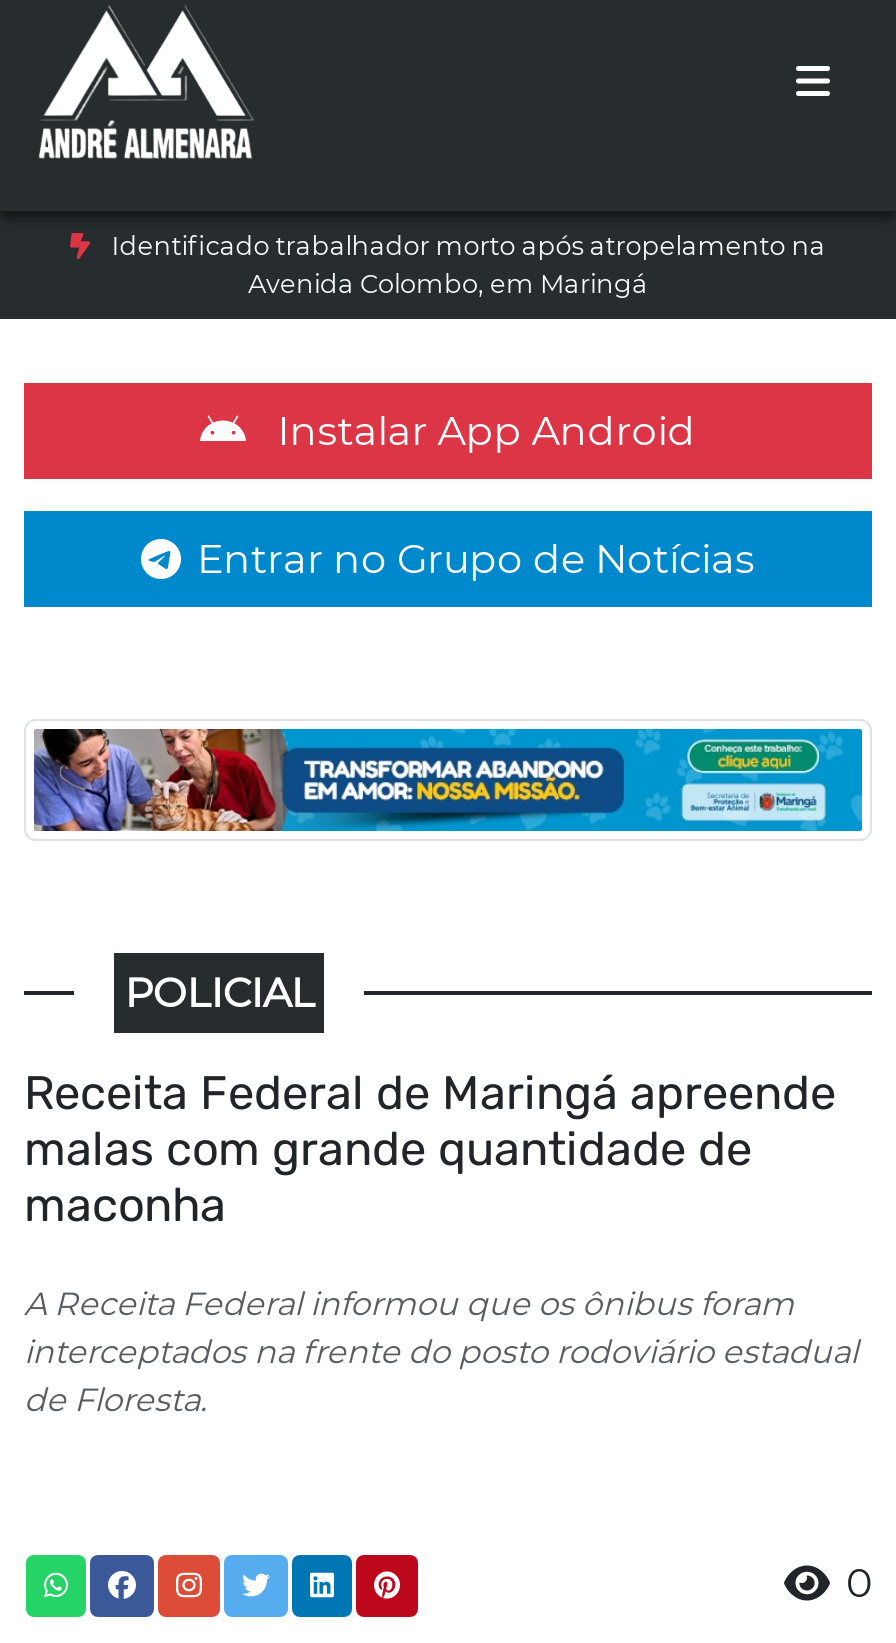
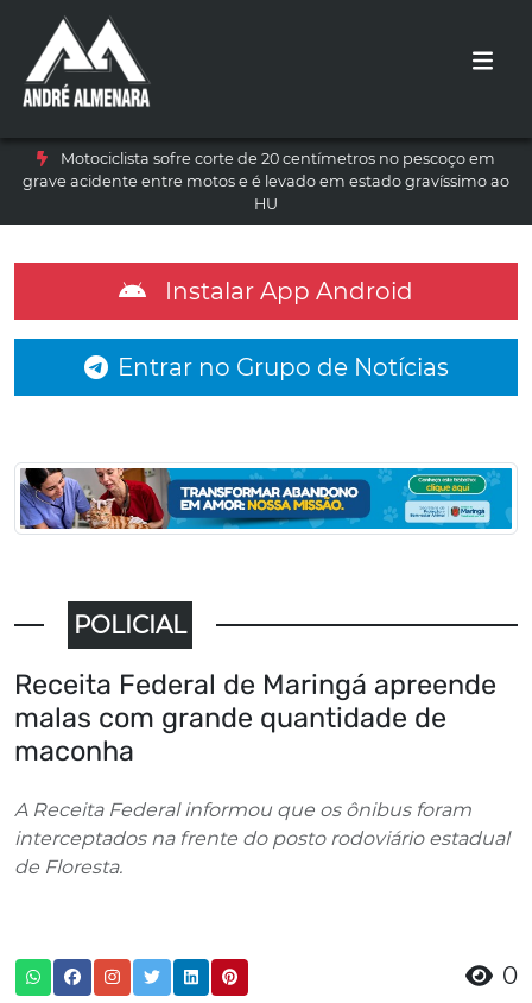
- Identificado trabalhador morto após atropelamento na
- Avenida Colombo, em Maringá
+ Motociclista sofre corte de 20 centímetros no pescoço em
+ grave acidente entre motos e é levado em estado gravíssimo ao
+ HU
